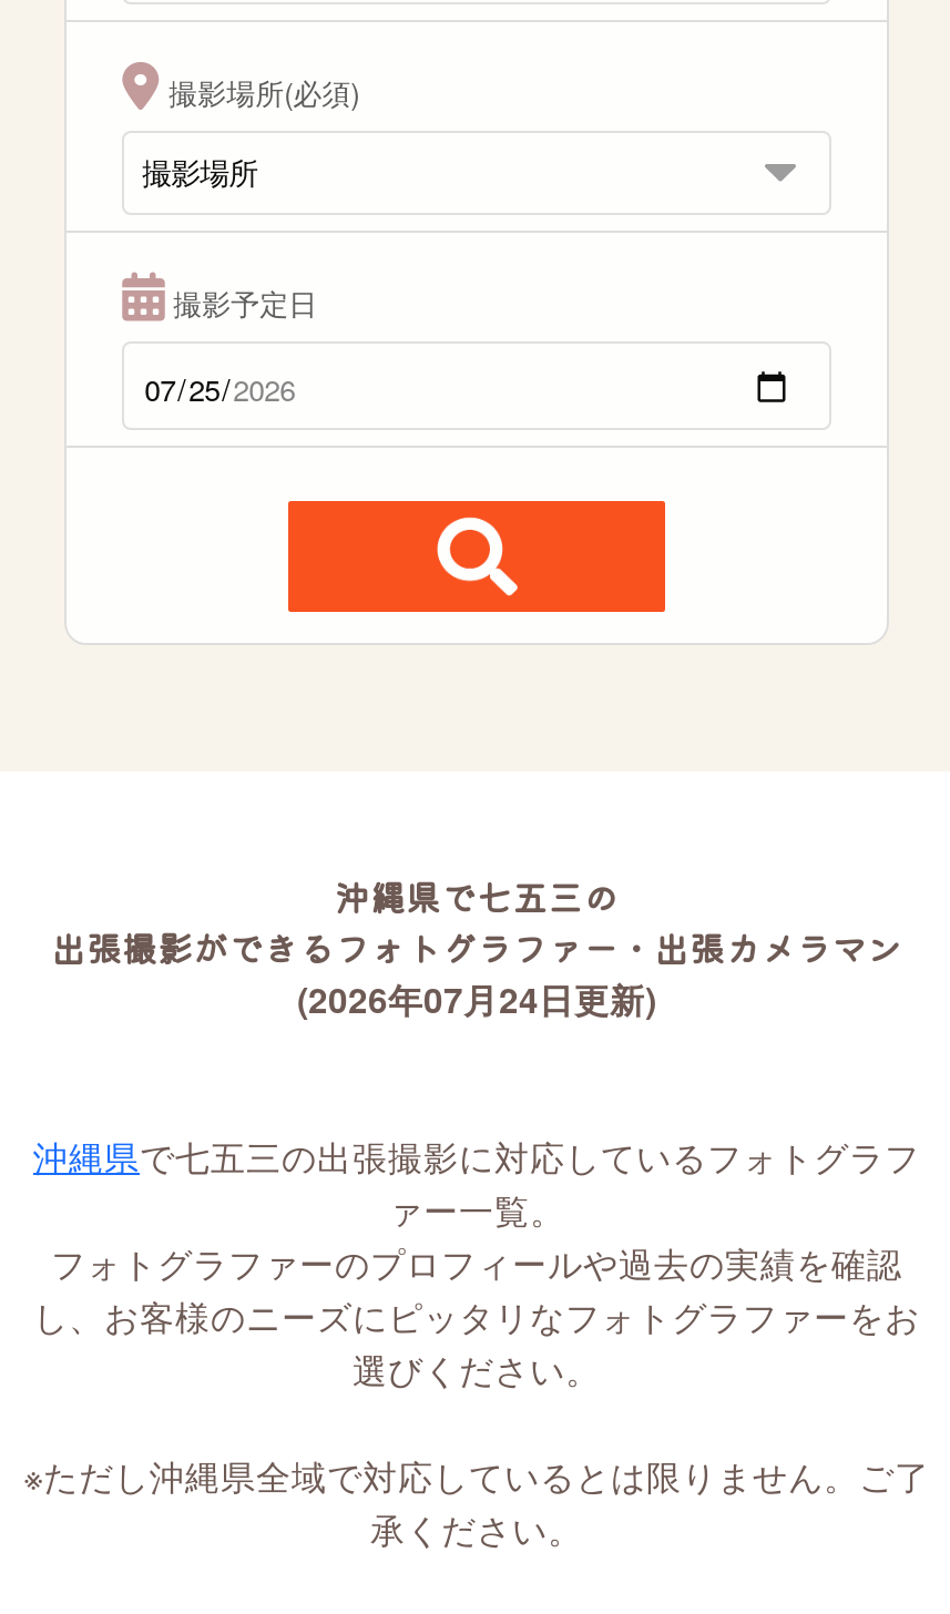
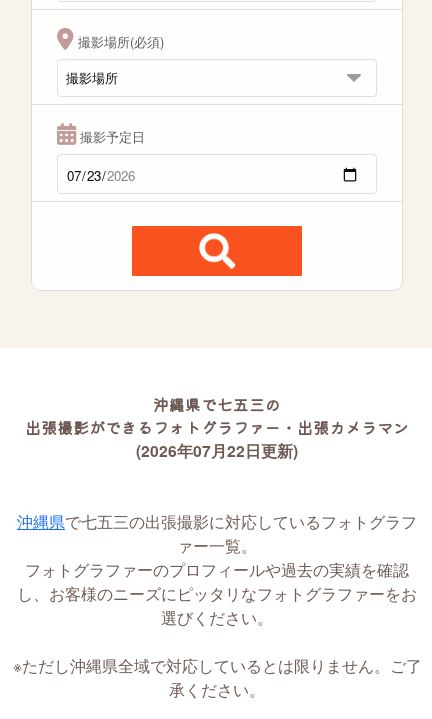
- (2026年07月24日更新)
+ (2026年07月22日更新)
